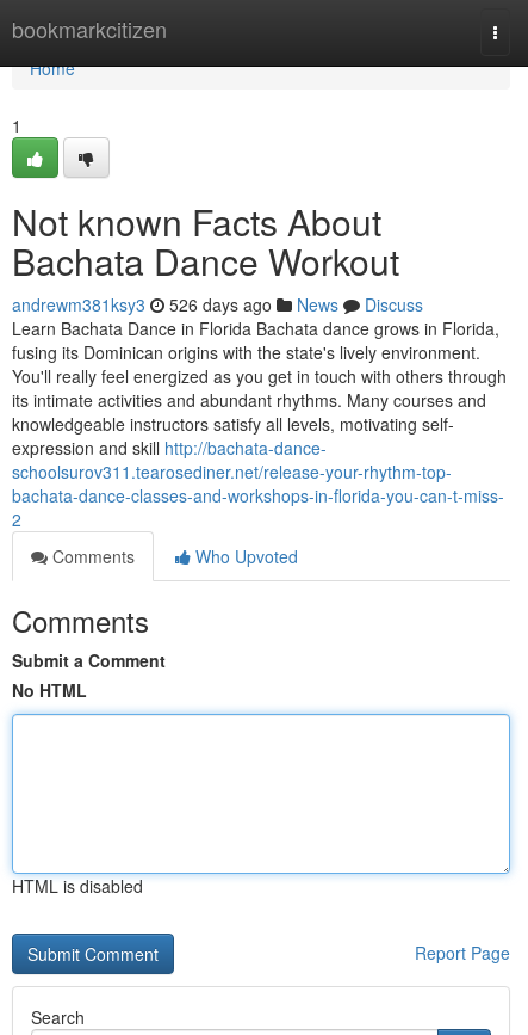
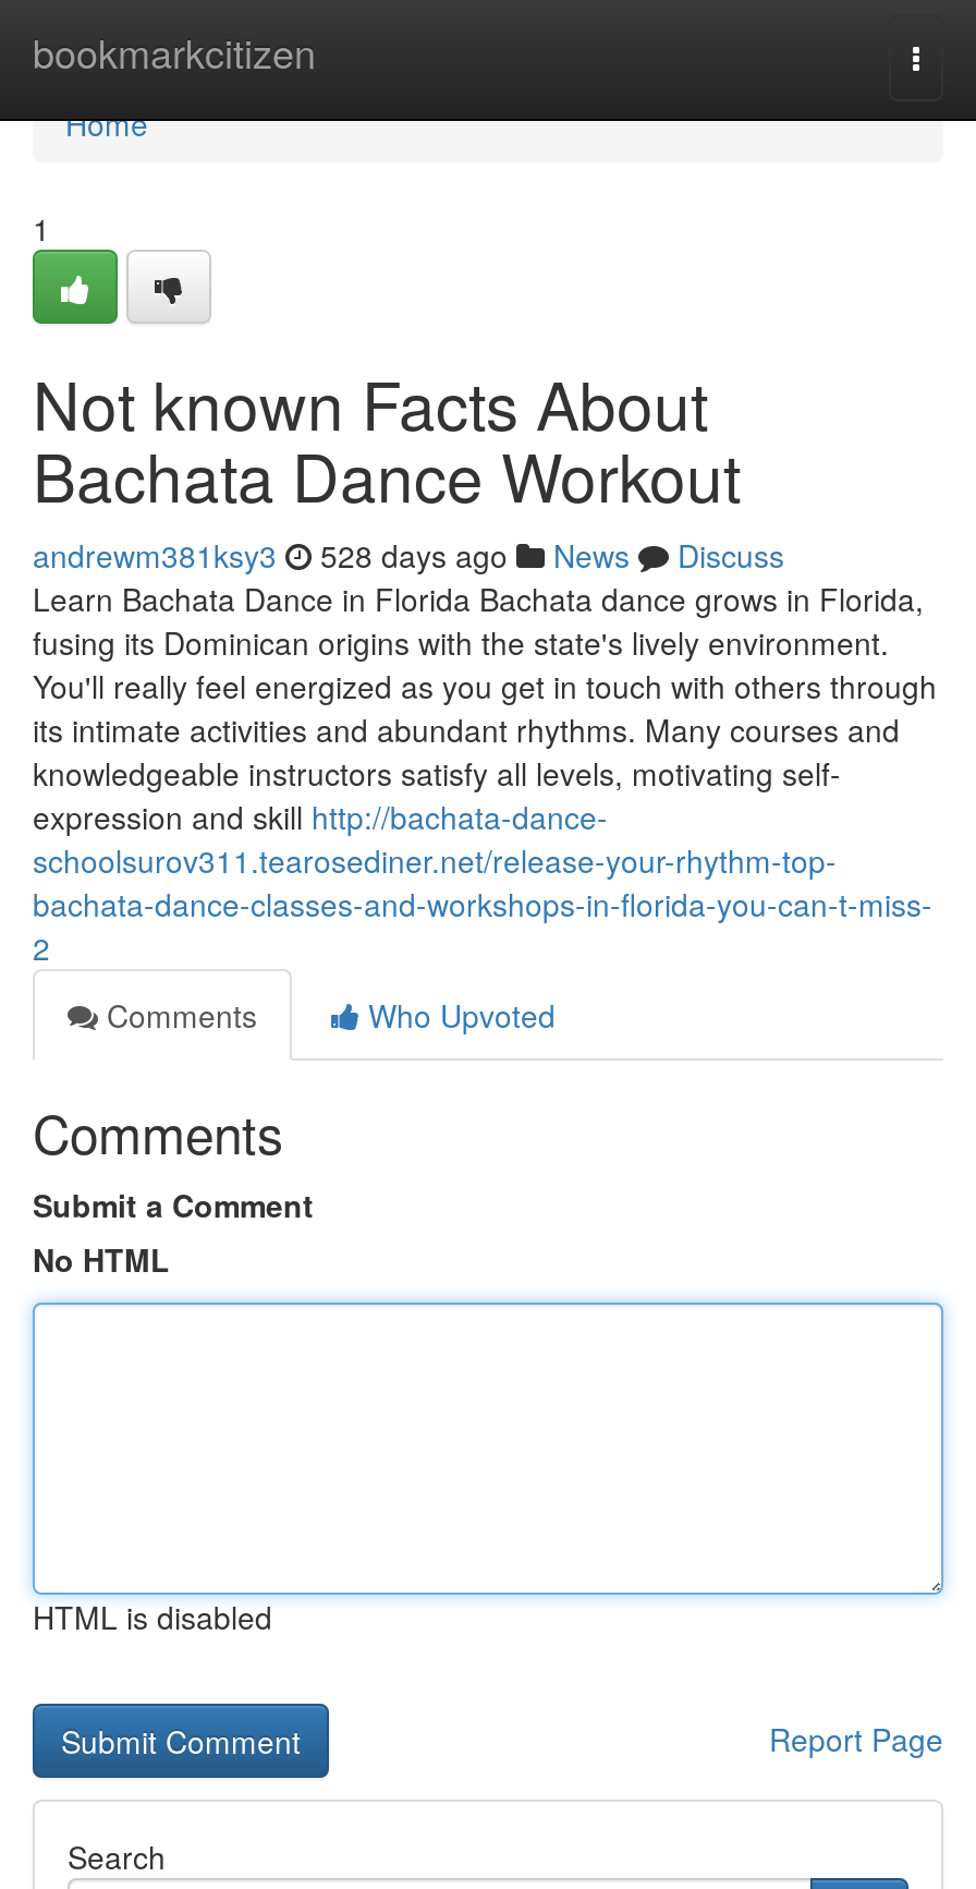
- andrewm381ksy3 526 days ago News Discuss
+ andrewm381ksy3 528 days ago News Discuss
